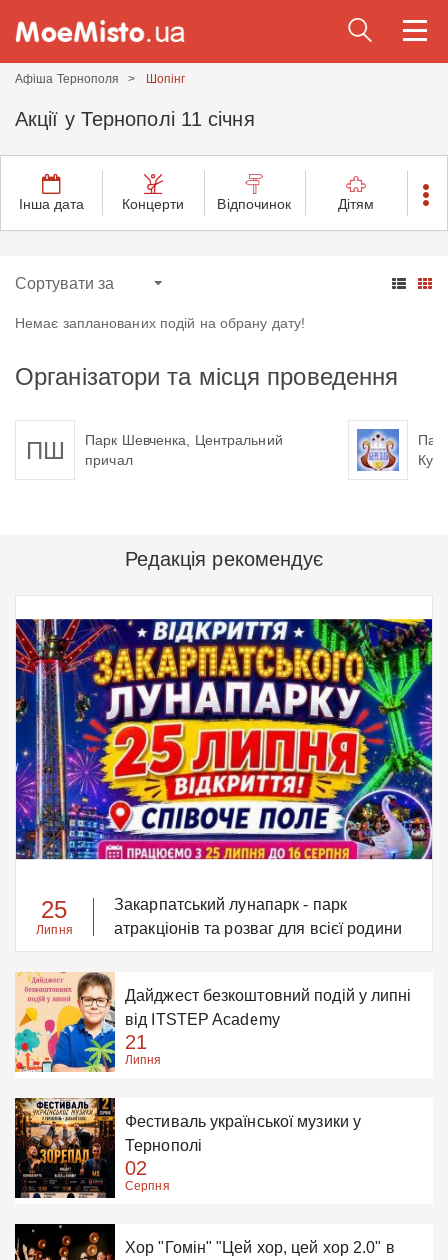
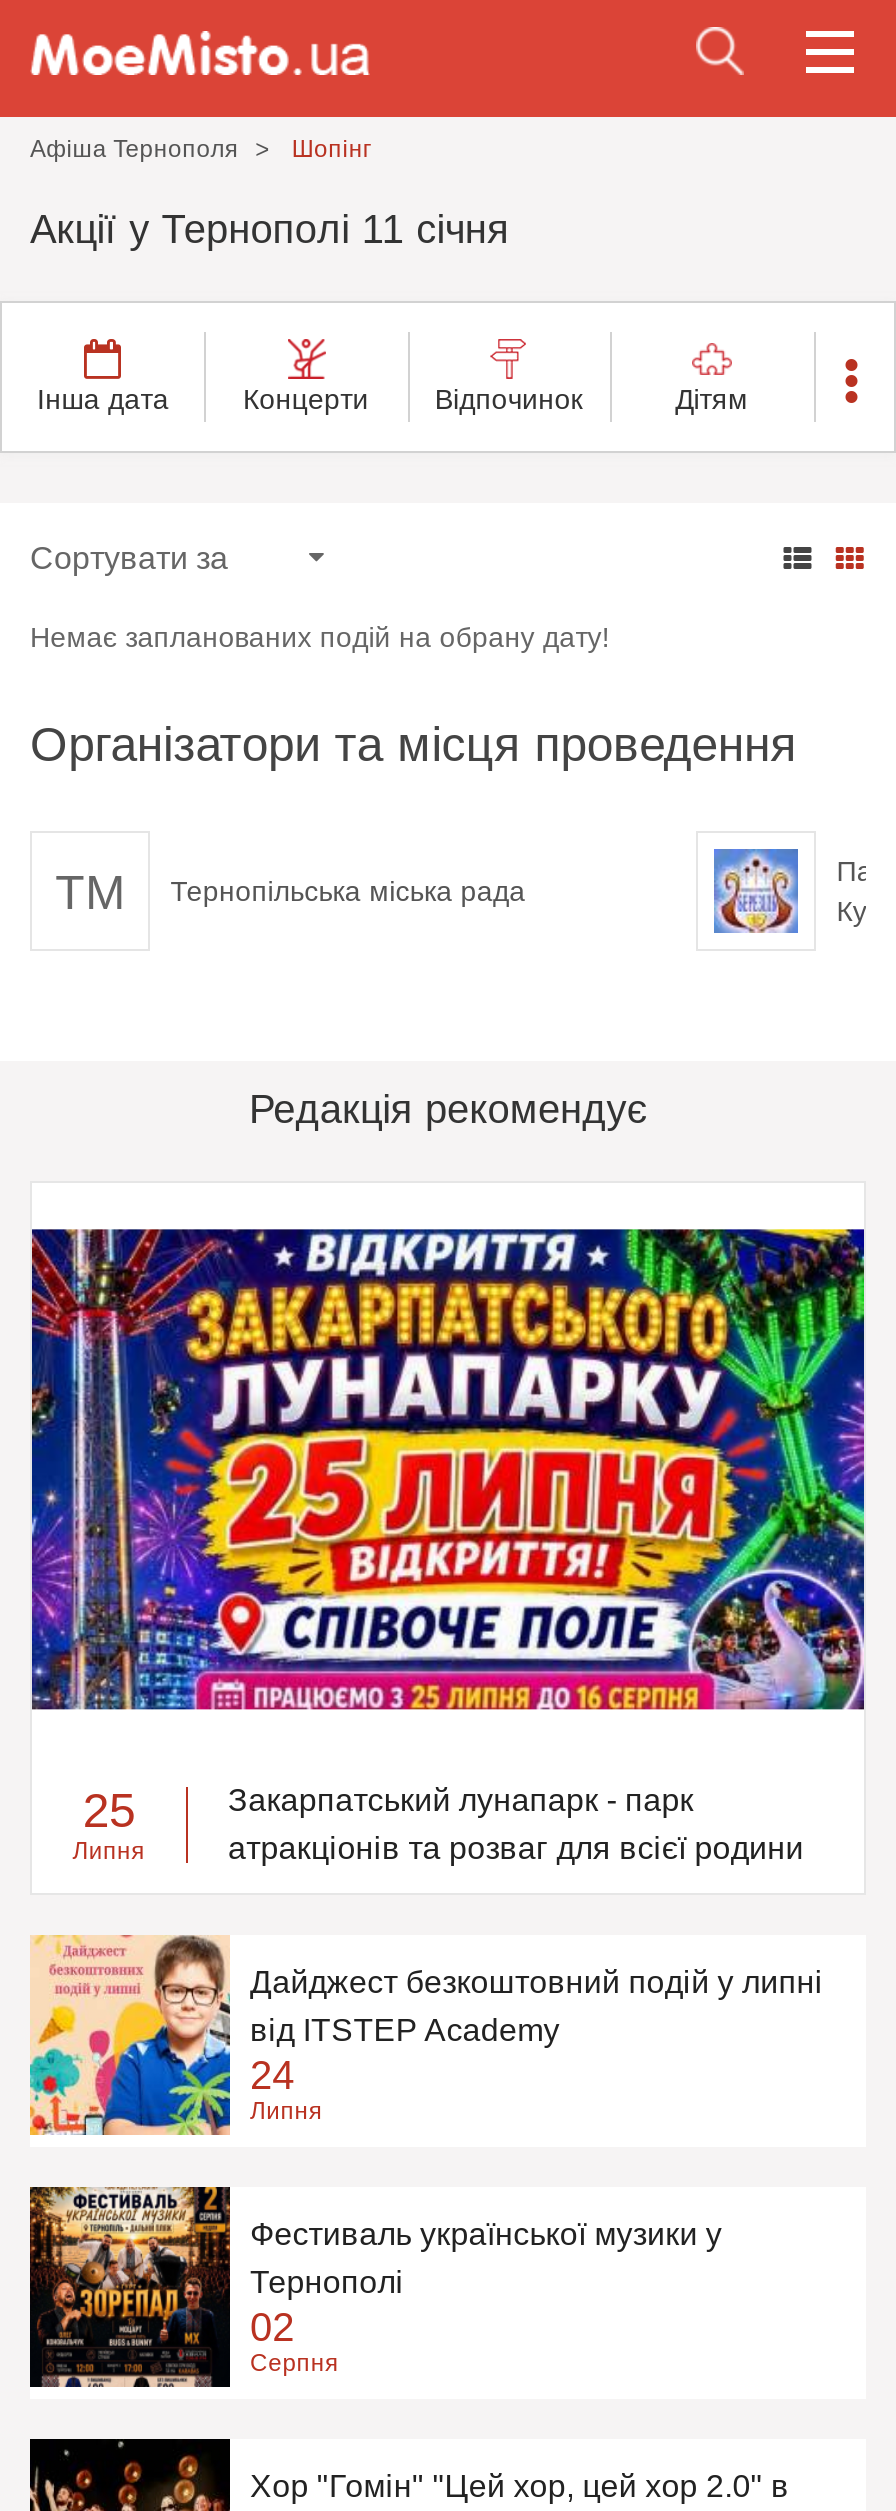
- ПШ
- Парк Шевченка, Центральний
- причал
+ ТМ
+ Тернопільська міська рада

- 21
+ 24
